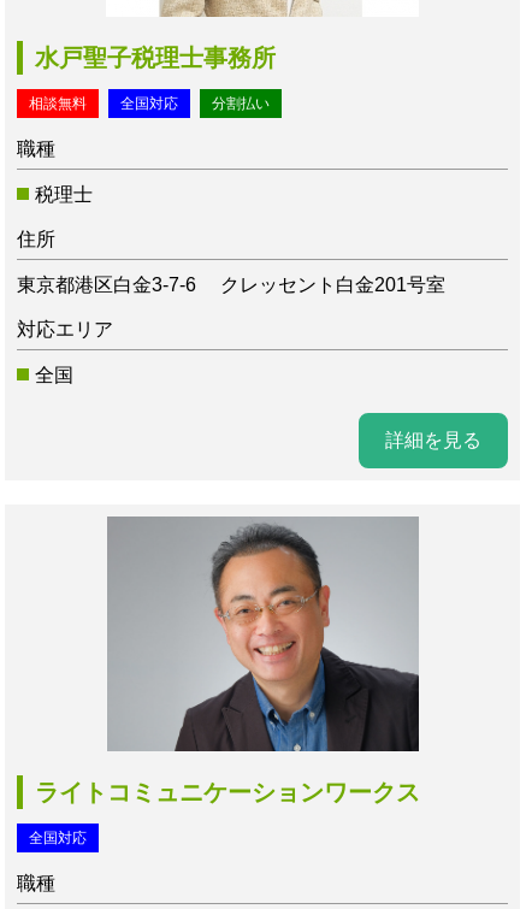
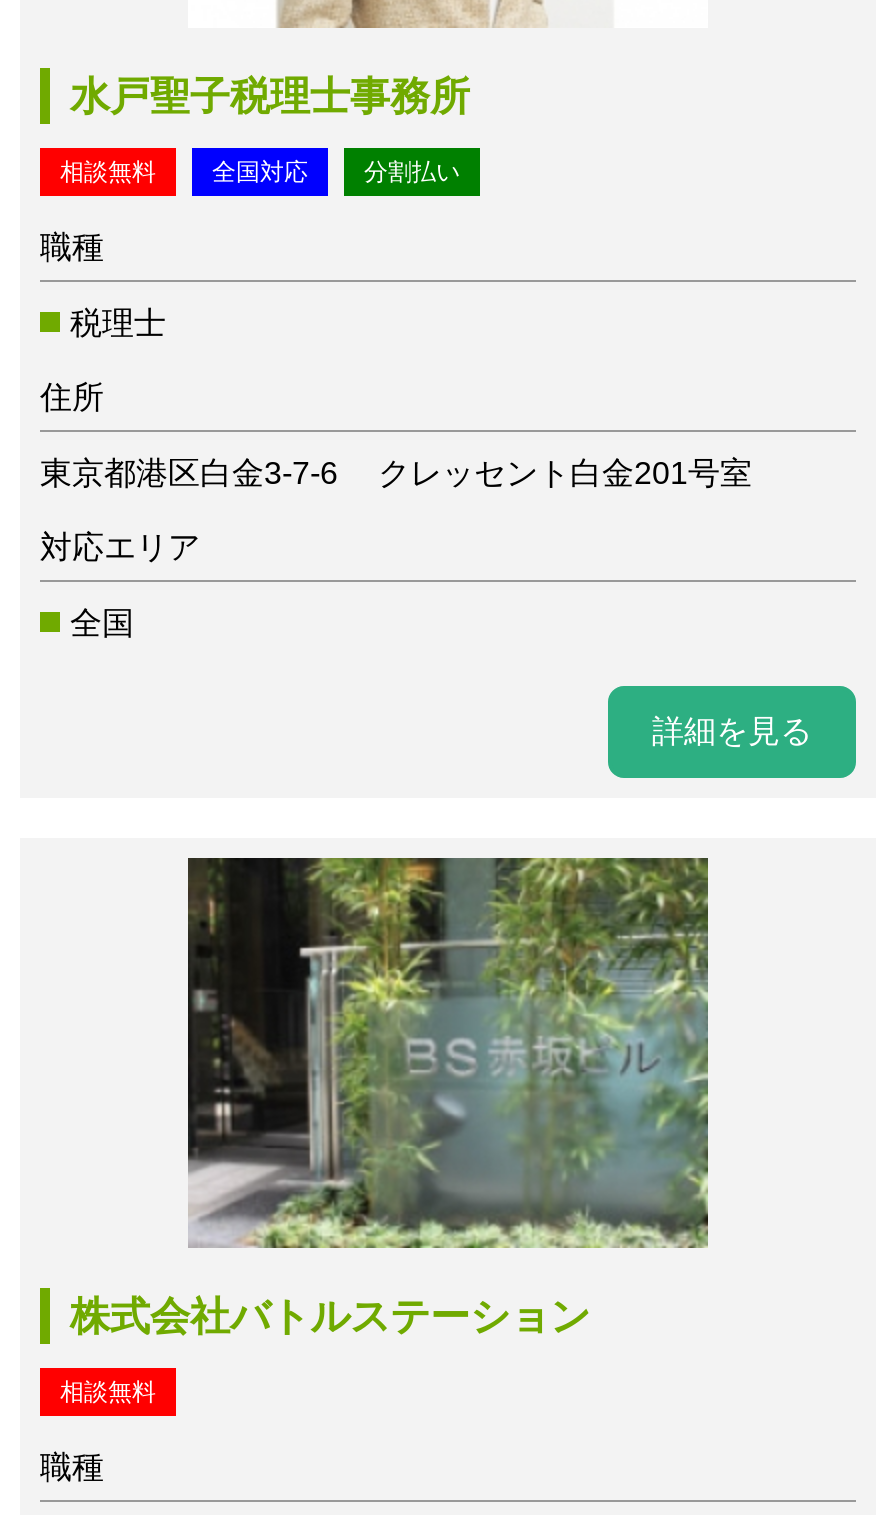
- [image]
- ライトコミュニケーションワークス
+ [image]
+ 株式会社バトルステーション

- 全国対応
+ 相談無料
